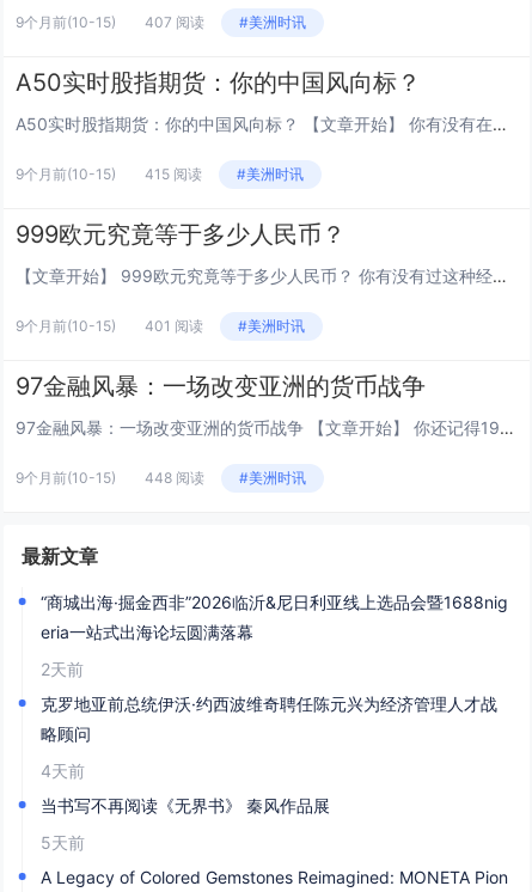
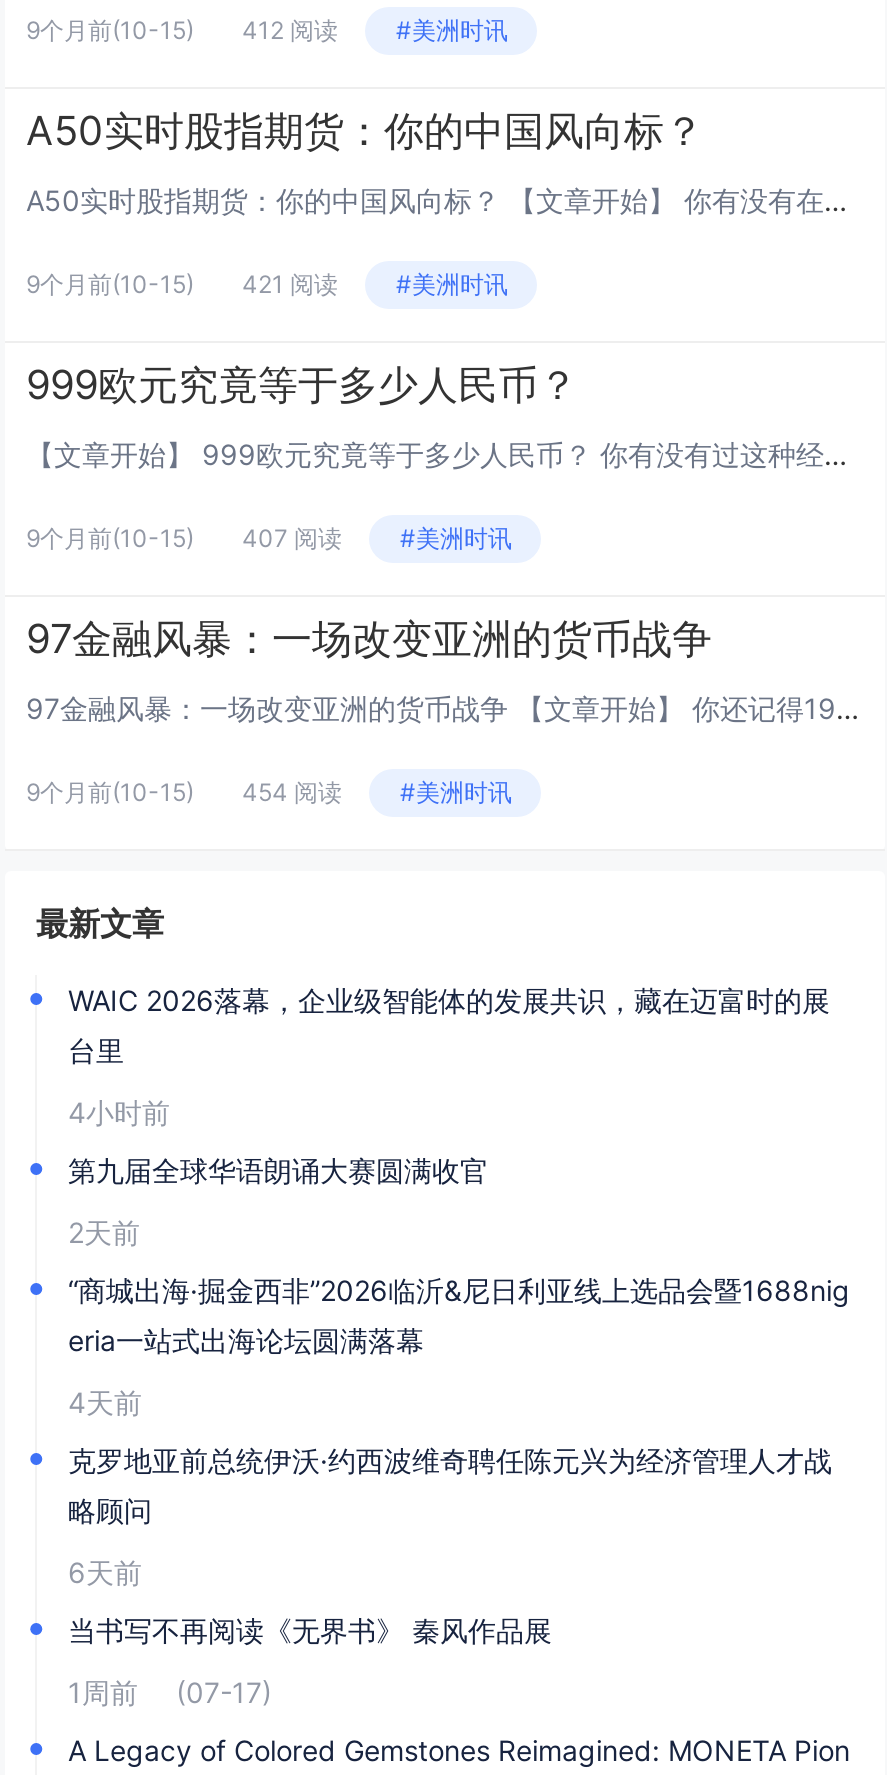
- 9个月前(10-15) 407 阅读 #美洲时讯
+ 9个月前(10-15) 412 阅读 #美洲时讯

- 9个月前(10-15) 415 阅读 #美洲时讯
+ 9个月前(10-15) 421 阅读 #美洲时讯

- 9个月前(10-15) 401 阅读 #美洲时讯
+ 9个月前(10-15) 407 阅读 #美洲时讯

- 9个月前(10-15) 448 阅读 #美洲时讯
+ 9个月前(10-15) 454 阅读 #美洲时讯

+ WAIC 2026落幕，企业级智能体的发展共识，藏在迈富时的展
+ 台里
+ 4小时前
+ 第九届全球华语朗诵大赛圆满收官
+ 2天前

- 2天前
+ 4天前

- 4天前
+ 6天前

- 5天前
+ 1周前
+ (07-17)
